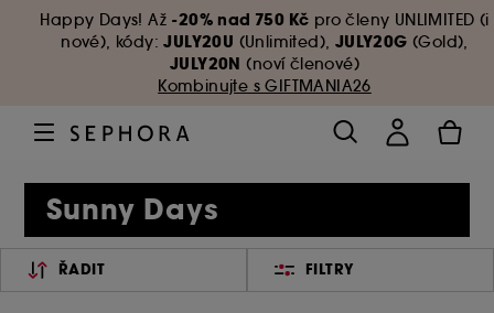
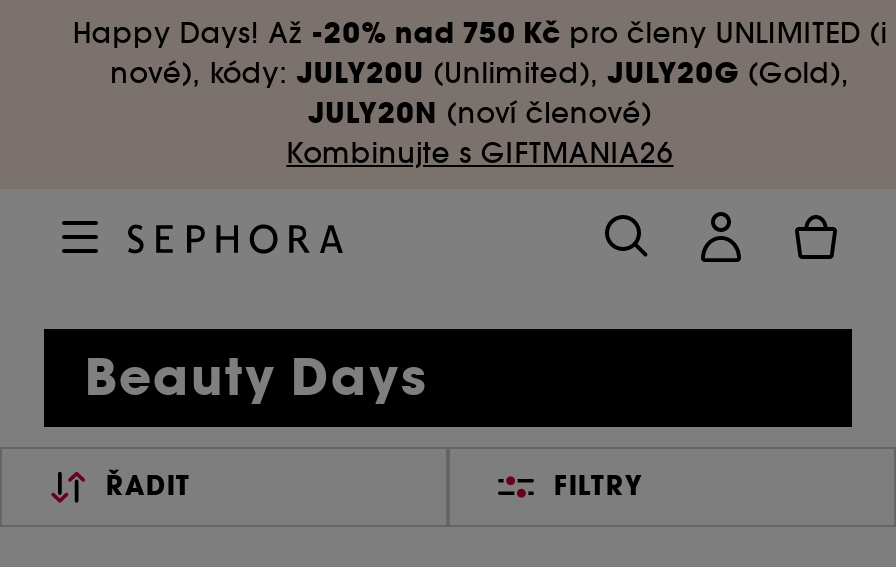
- Sunny Days
+ Beauty Days
